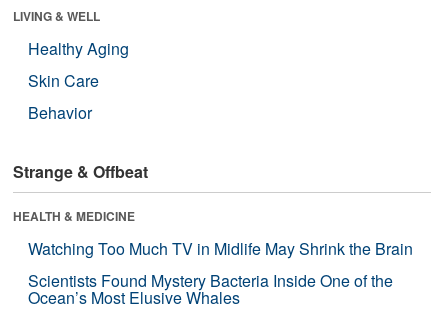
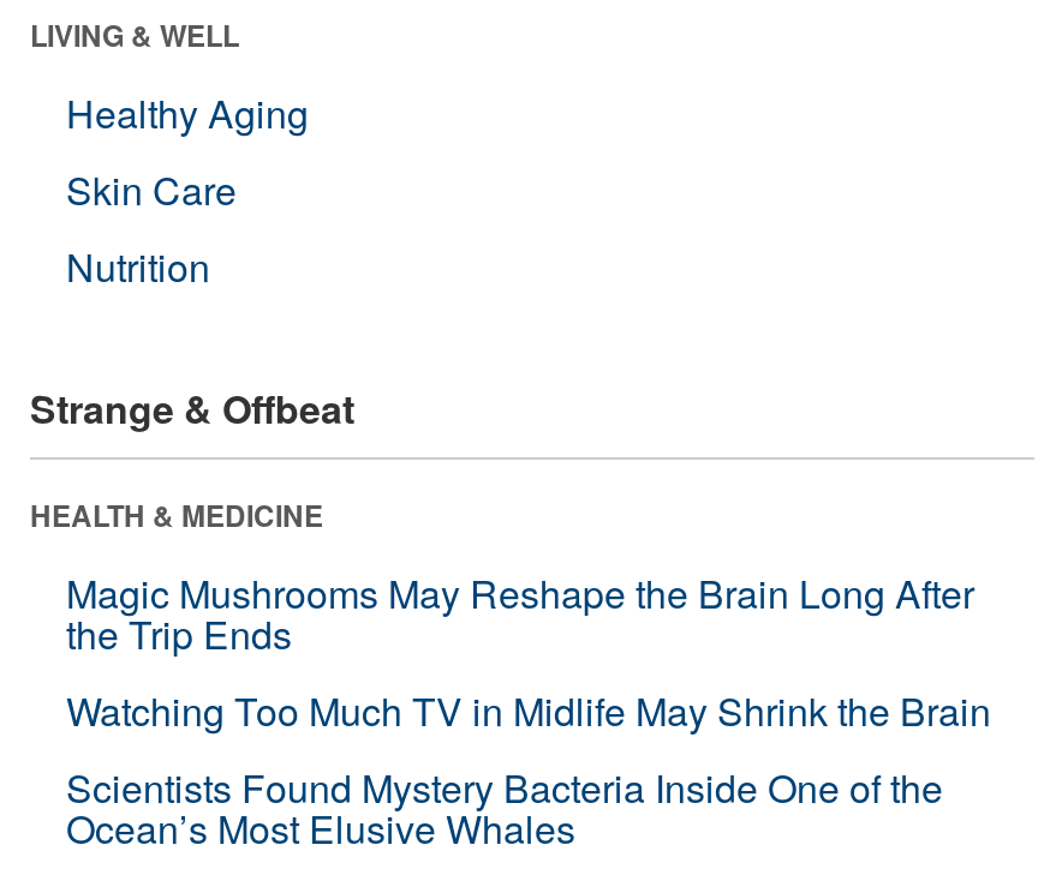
- Behavior
+ Nutrition

+ Magic Mushrooms May Reshape the Brain Long After
+ the Trip Ends
